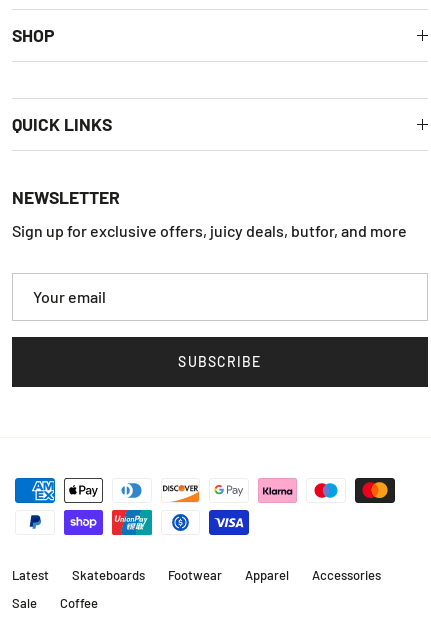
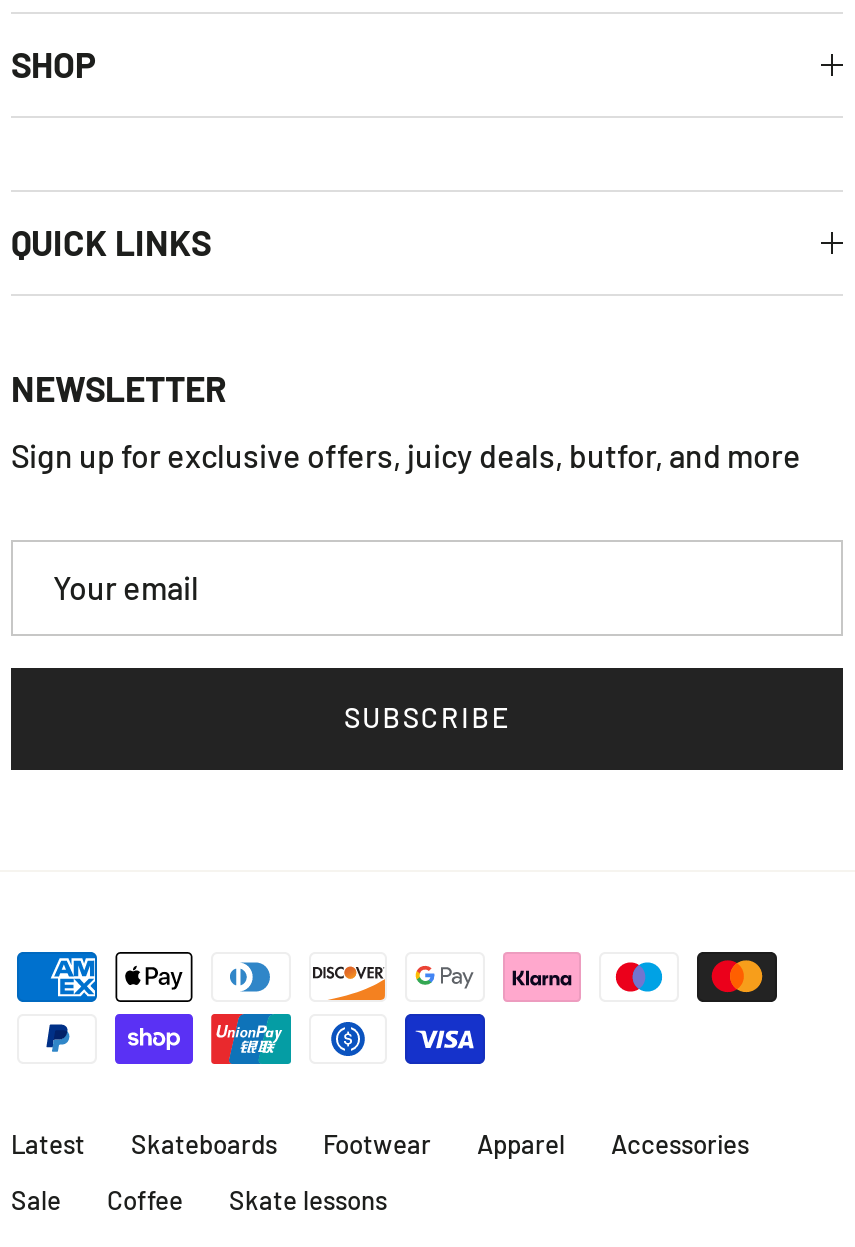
+ Skate lessons
